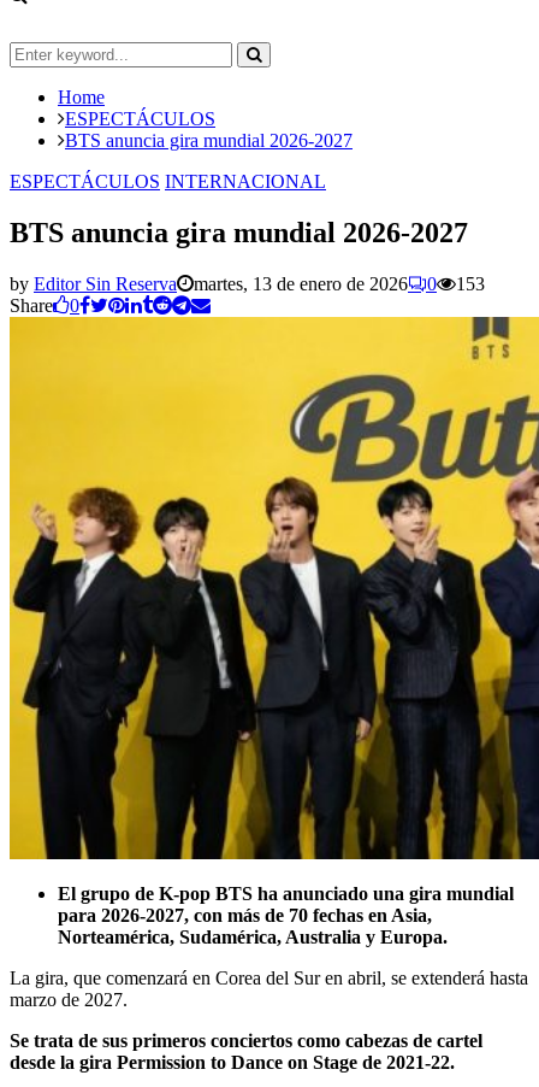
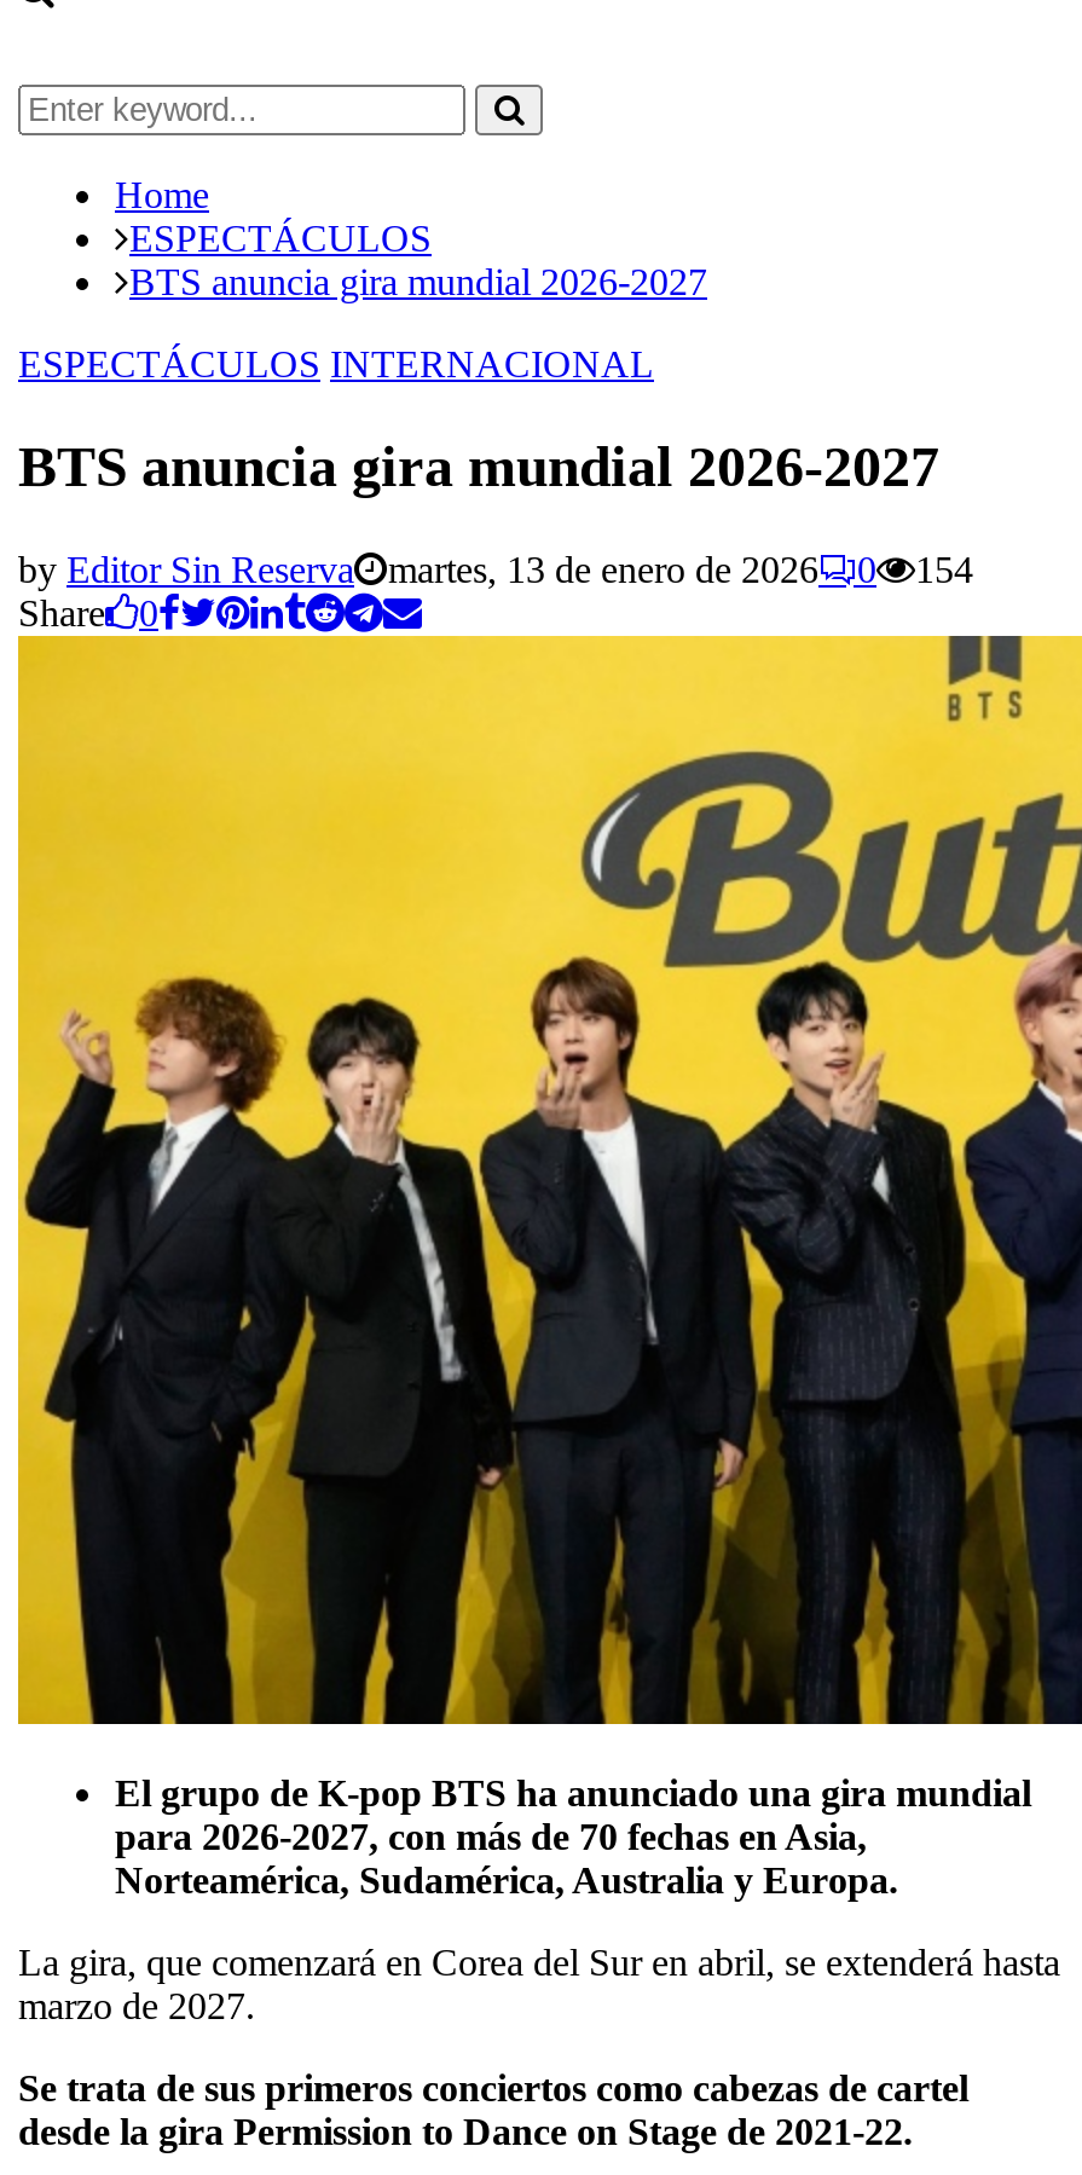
- 153
+ 154
